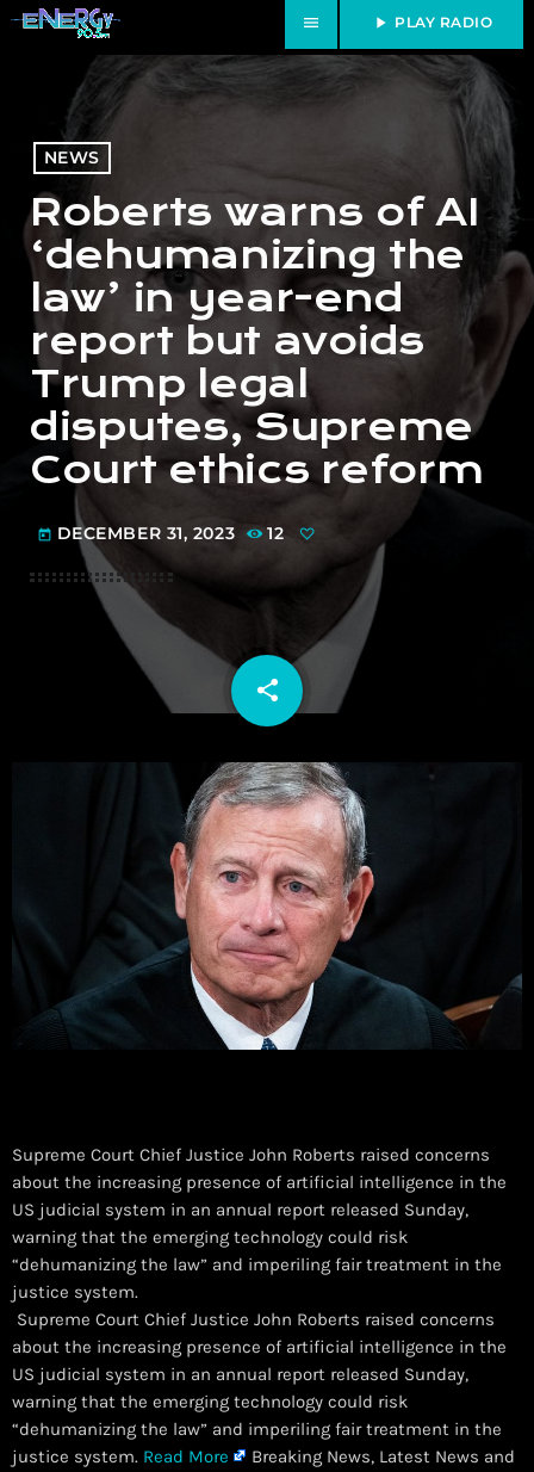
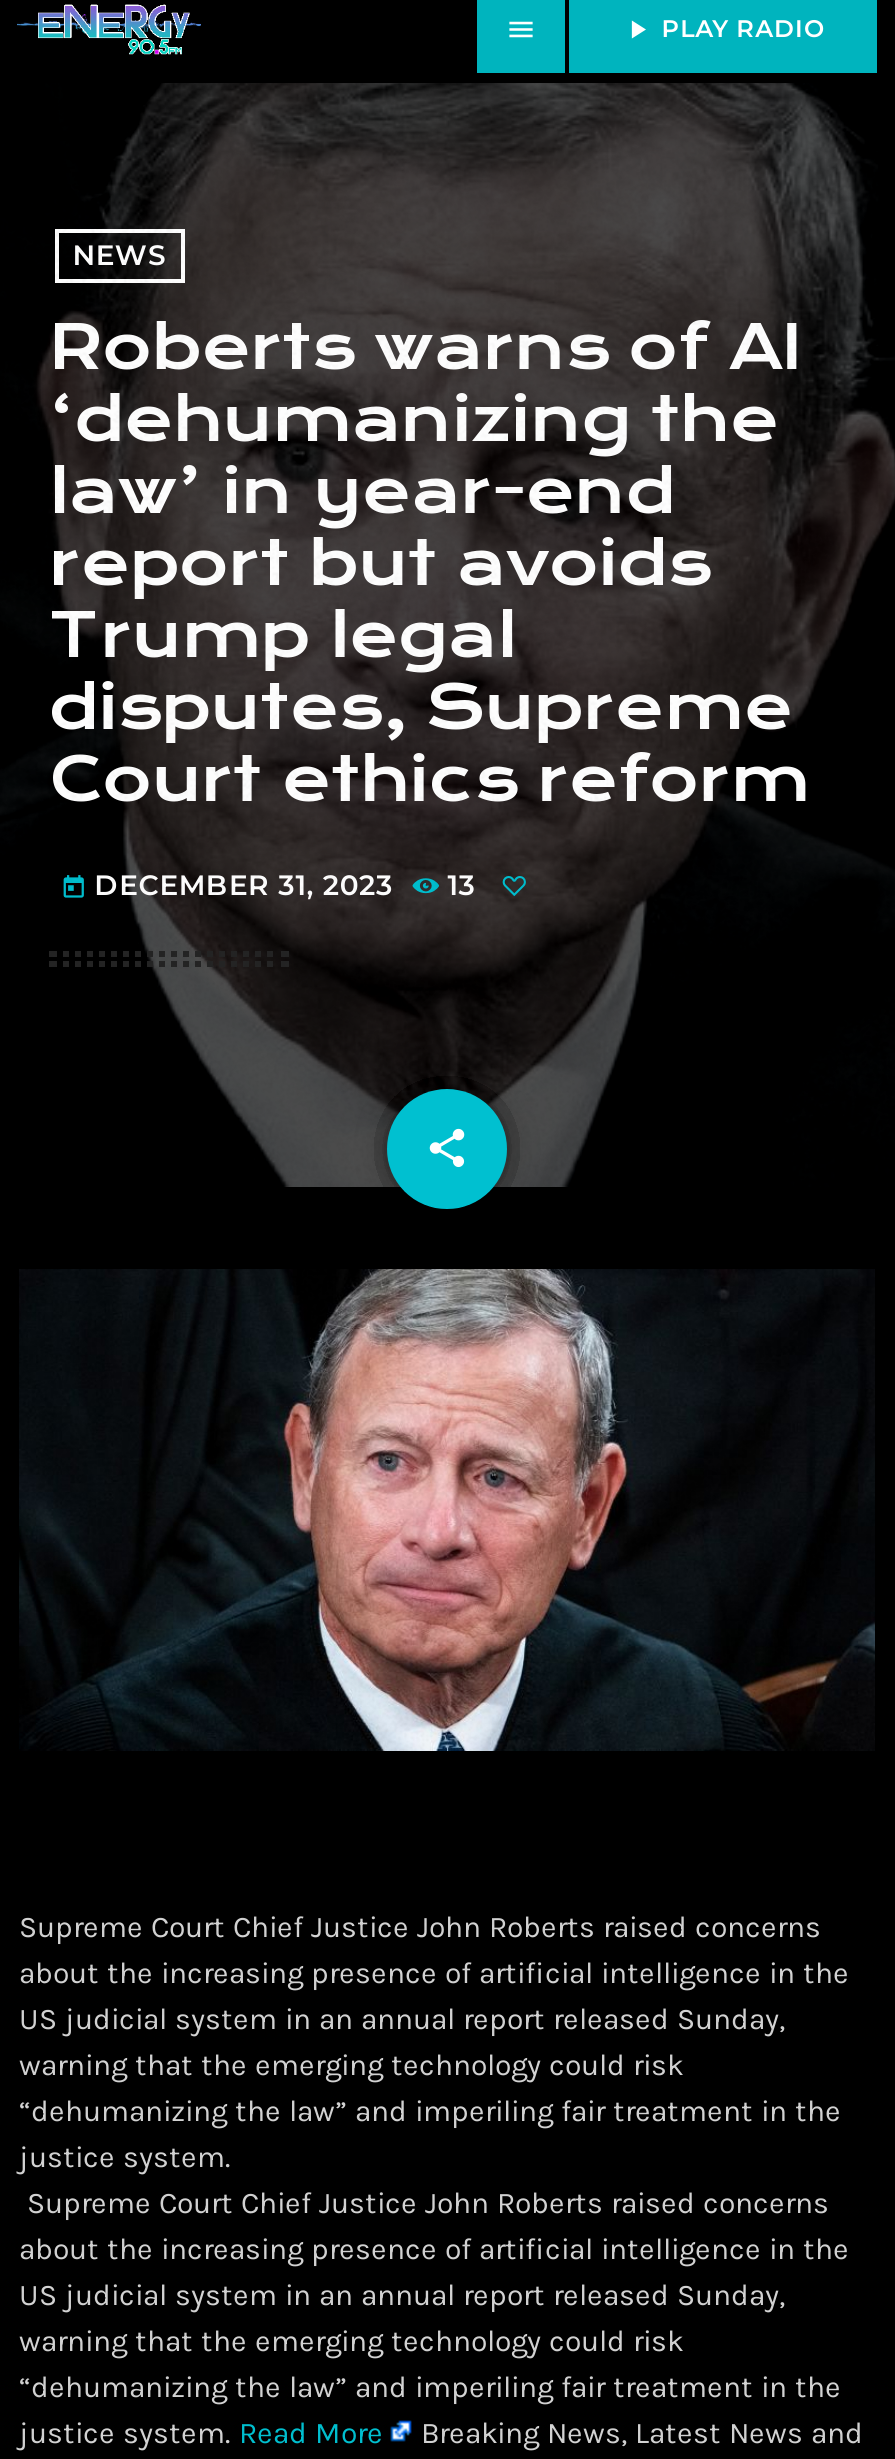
- 12
+ 13
